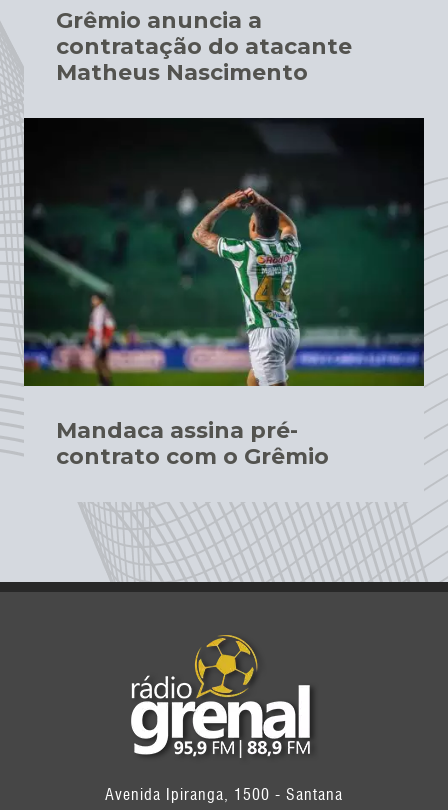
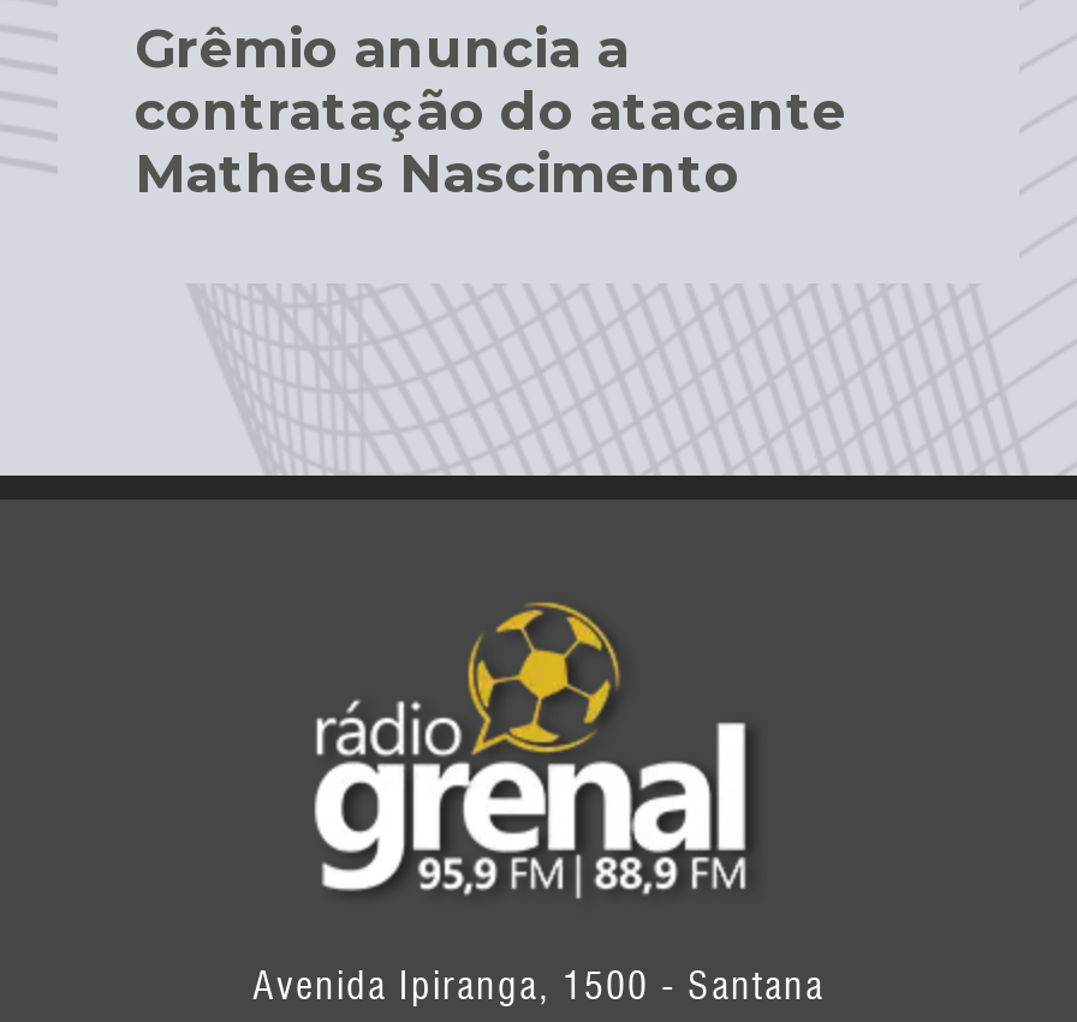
- [image]
- Mandaca assina pré-
- contrato com o Grêmio
